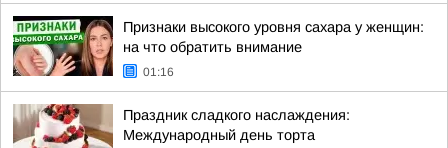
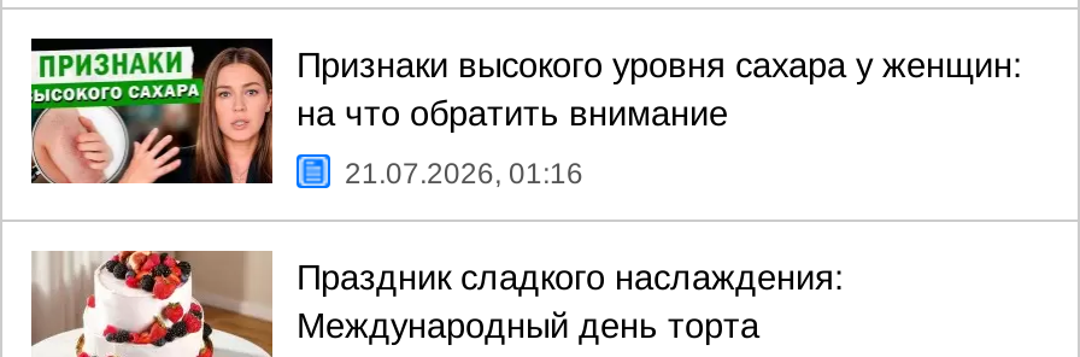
- 01:16
+ 21.07.2026, 01:16
